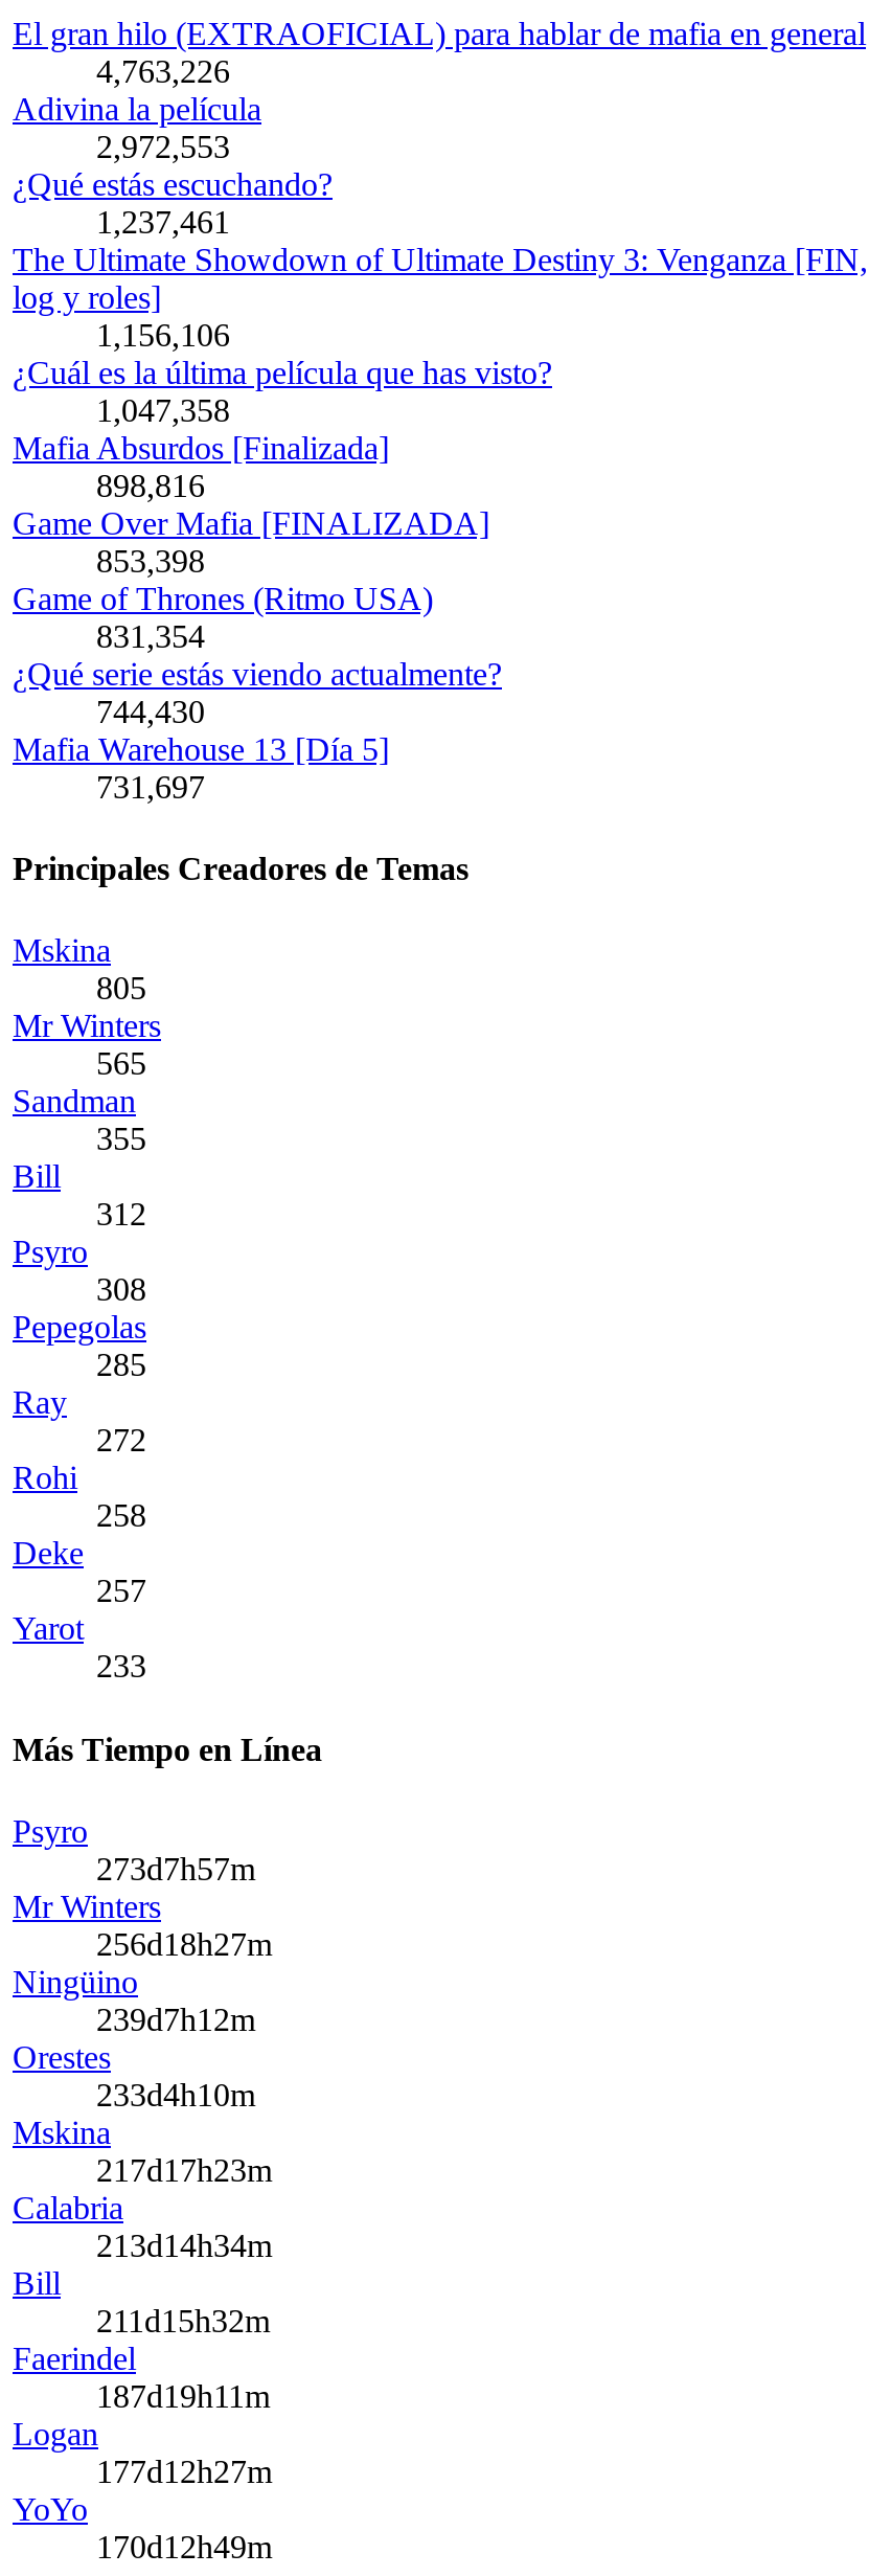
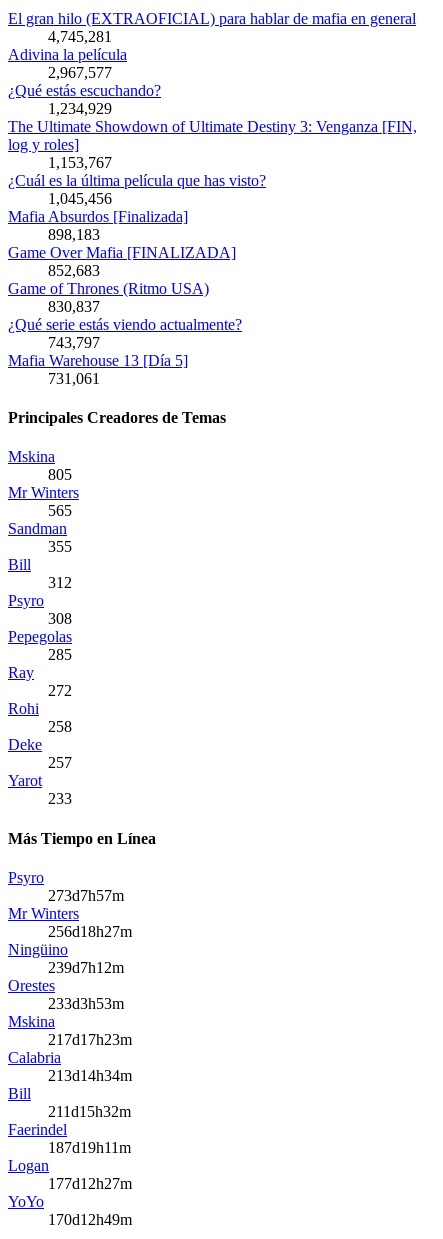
- 4,763,226
+ 4,745,281

- 2,972,553
+ 2,967,577

- 1,237,461
+ 1,234,929

- 1,156,106
+ 1,153,767

- 1,047,358
+ 1,045,456

- 898,816
+ 898,183

- 853,398
+ 852,683

- 831,354
+ 830,837

- 744,430
+ 743,797

- 731,697
+ 731,061

- 233d4h10m
+ 233d3h53m
